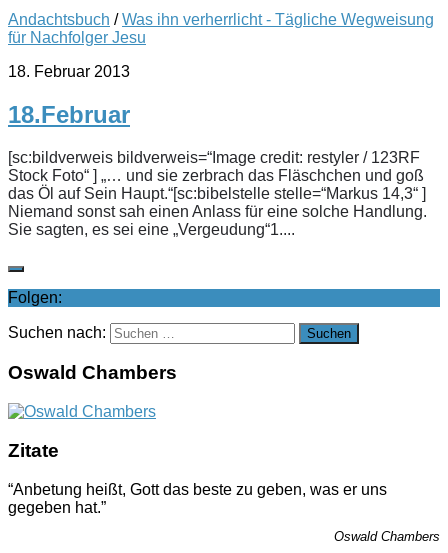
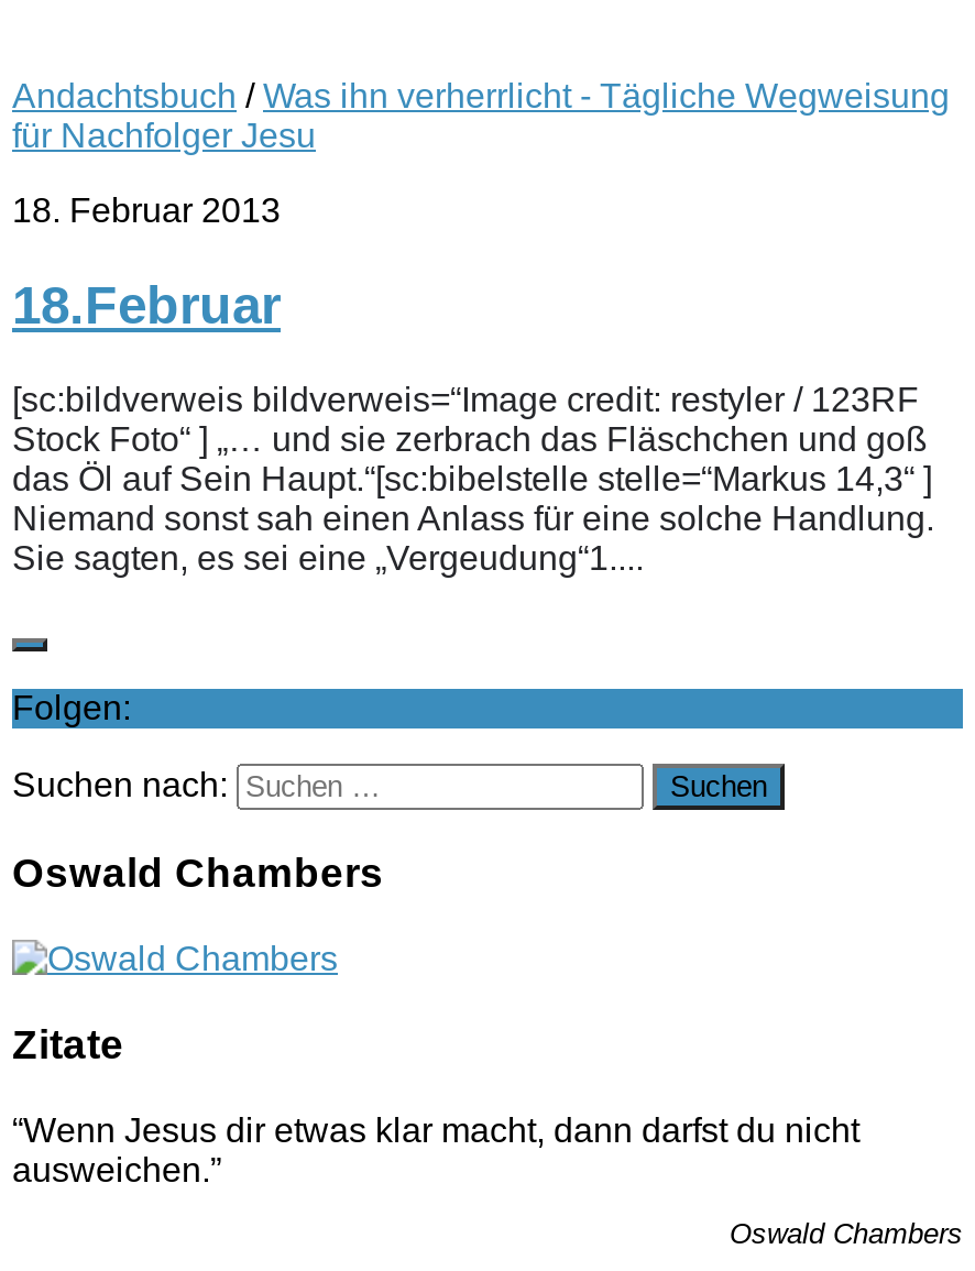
- “Anbetung heißt, Gott das beste zu geben, was er uns
- gegeben hat.”
+ “Wenn Jesus dir etwas klar macht, dann darfst du nicht
+ ausweichen.”
